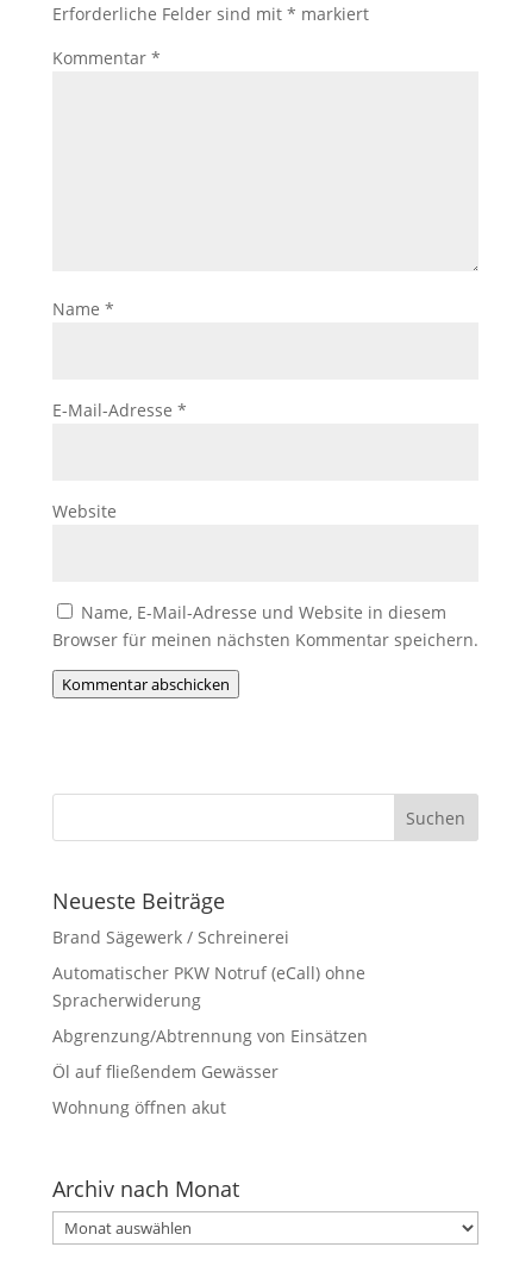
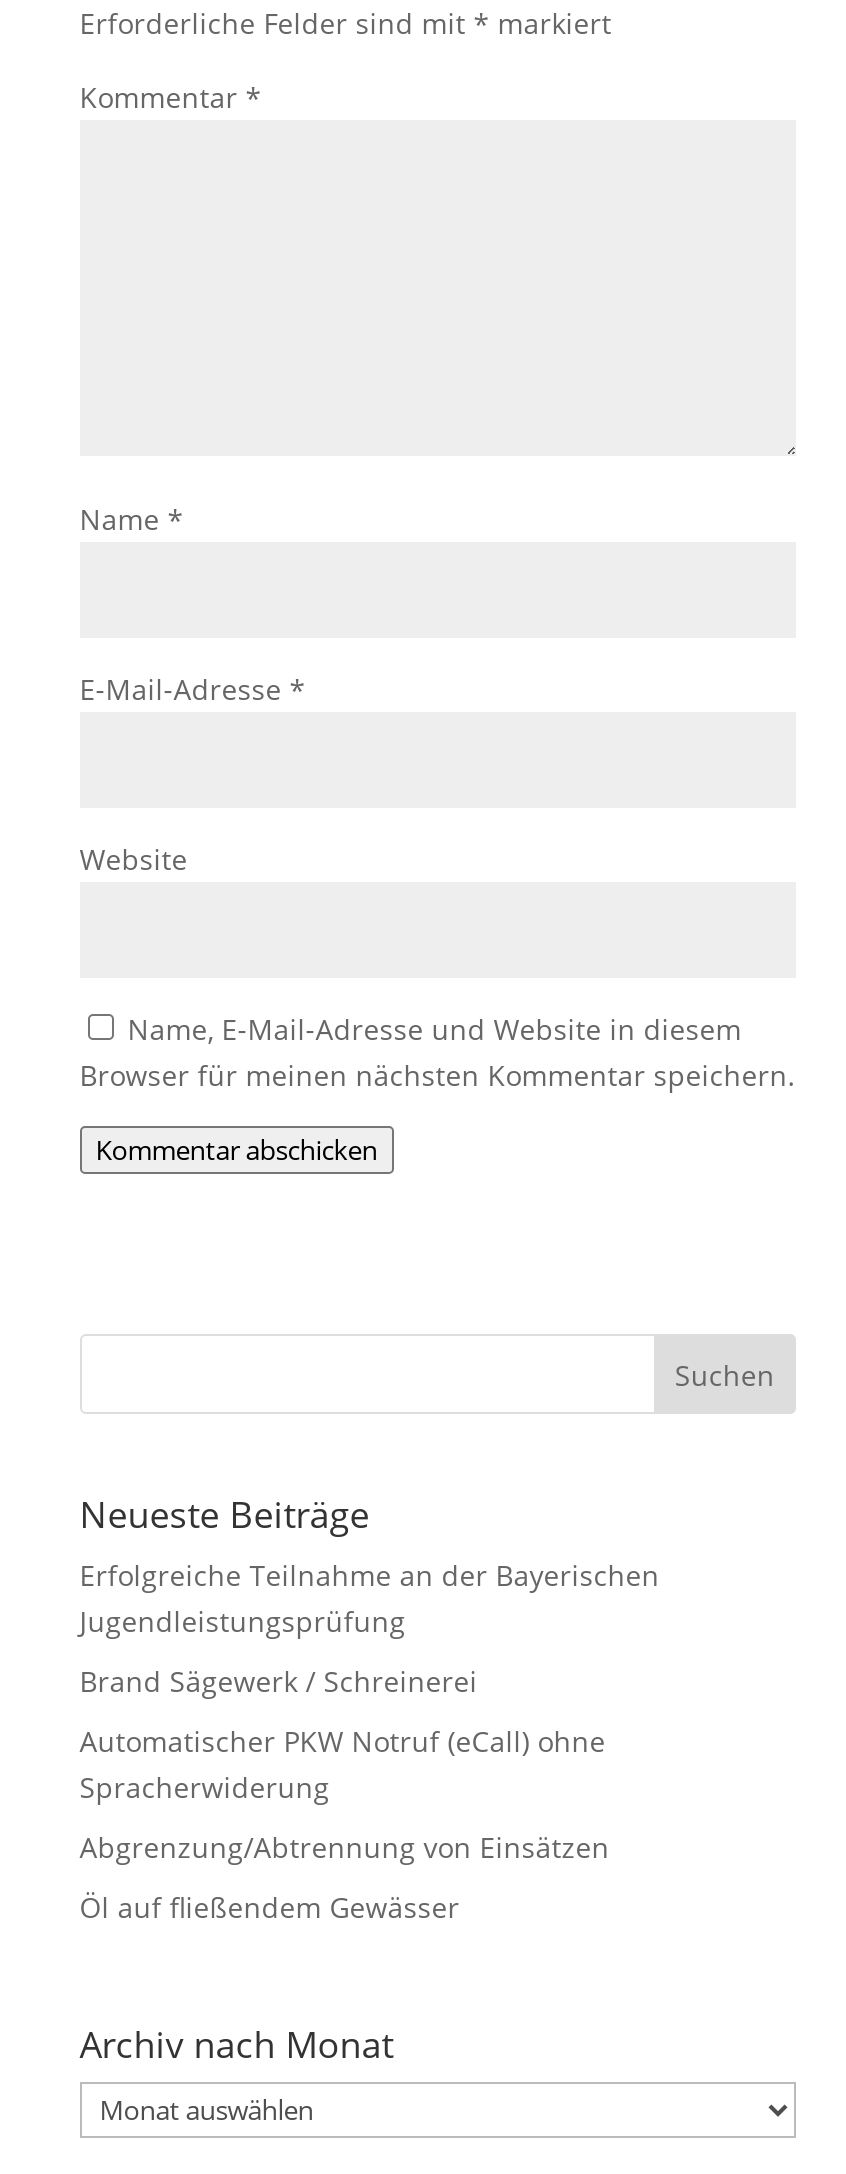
+ Erfolgreiche Teilnahme an der Bayerischen
+ Jugendleistungsprüfung

moved down: Brand Sägewerk / Schreinerei | Automatischer PKW Notruf (eCall) ohne | Spracherwiderung | Abgrenzung/Abtrennung von Einsätzen | Öl auf fließendem Gewässer

- Wohnung öffnen akut
